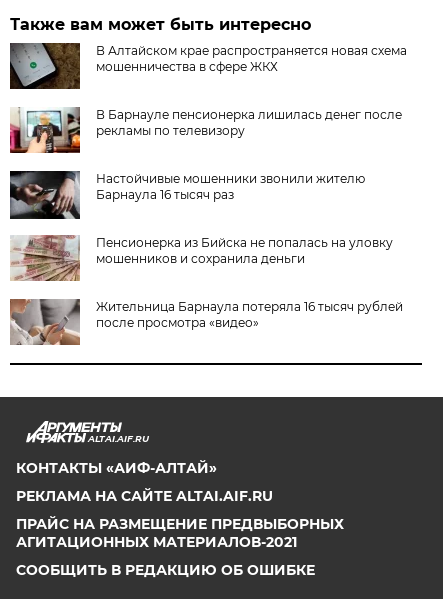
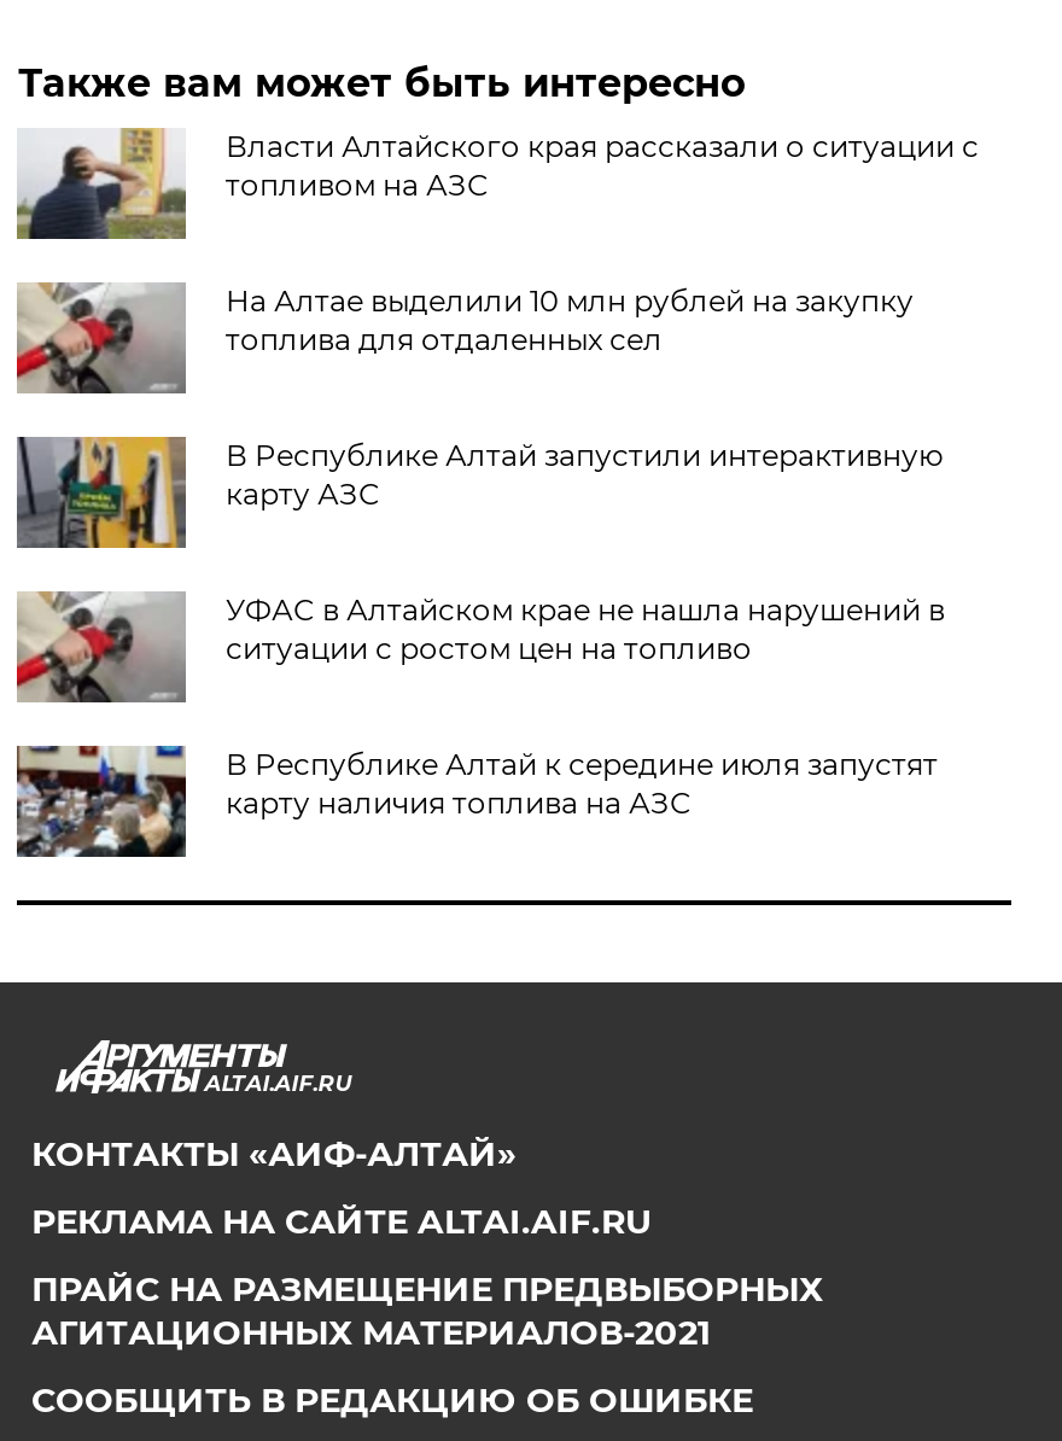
- [image]
- В Алтайском крае распространяется новая схема
- мошенничества в сфере ЖКХ
+ [image]
+ Власти Алтайского края рассказали о ситуации с
+ топливом на АЗС

- [image]
- В Барнауле пенсионерка лишилась денег после
- рекламы по телевизору
+ [image]
+ На Алтае выделили 10 млн рублей на закупку
+ топлива для отдаленных сел

- [image]
- Настойчивые мошенники звонили жителю
- Барнаула 16 тысяч раз
+ [image]
+ В Республике Алтай запустили интерактивную
+ карту АЗС

- [image]
- Пенсионерка из Бийска не попалась на уловку
- мошенников и сохранила деньги
+ [image]
+ УФАС в Алтайском крае не нашла нарушений в
+ ситуации с ростом цен на топливо

- [image]
- Жительница Барнаула потеряла 16 тысяч рублей
- после просмотра «видео»
+ [image]
+ В Республике Алтай к середине июля запустят
+ карту наличия топлива на АЗС
